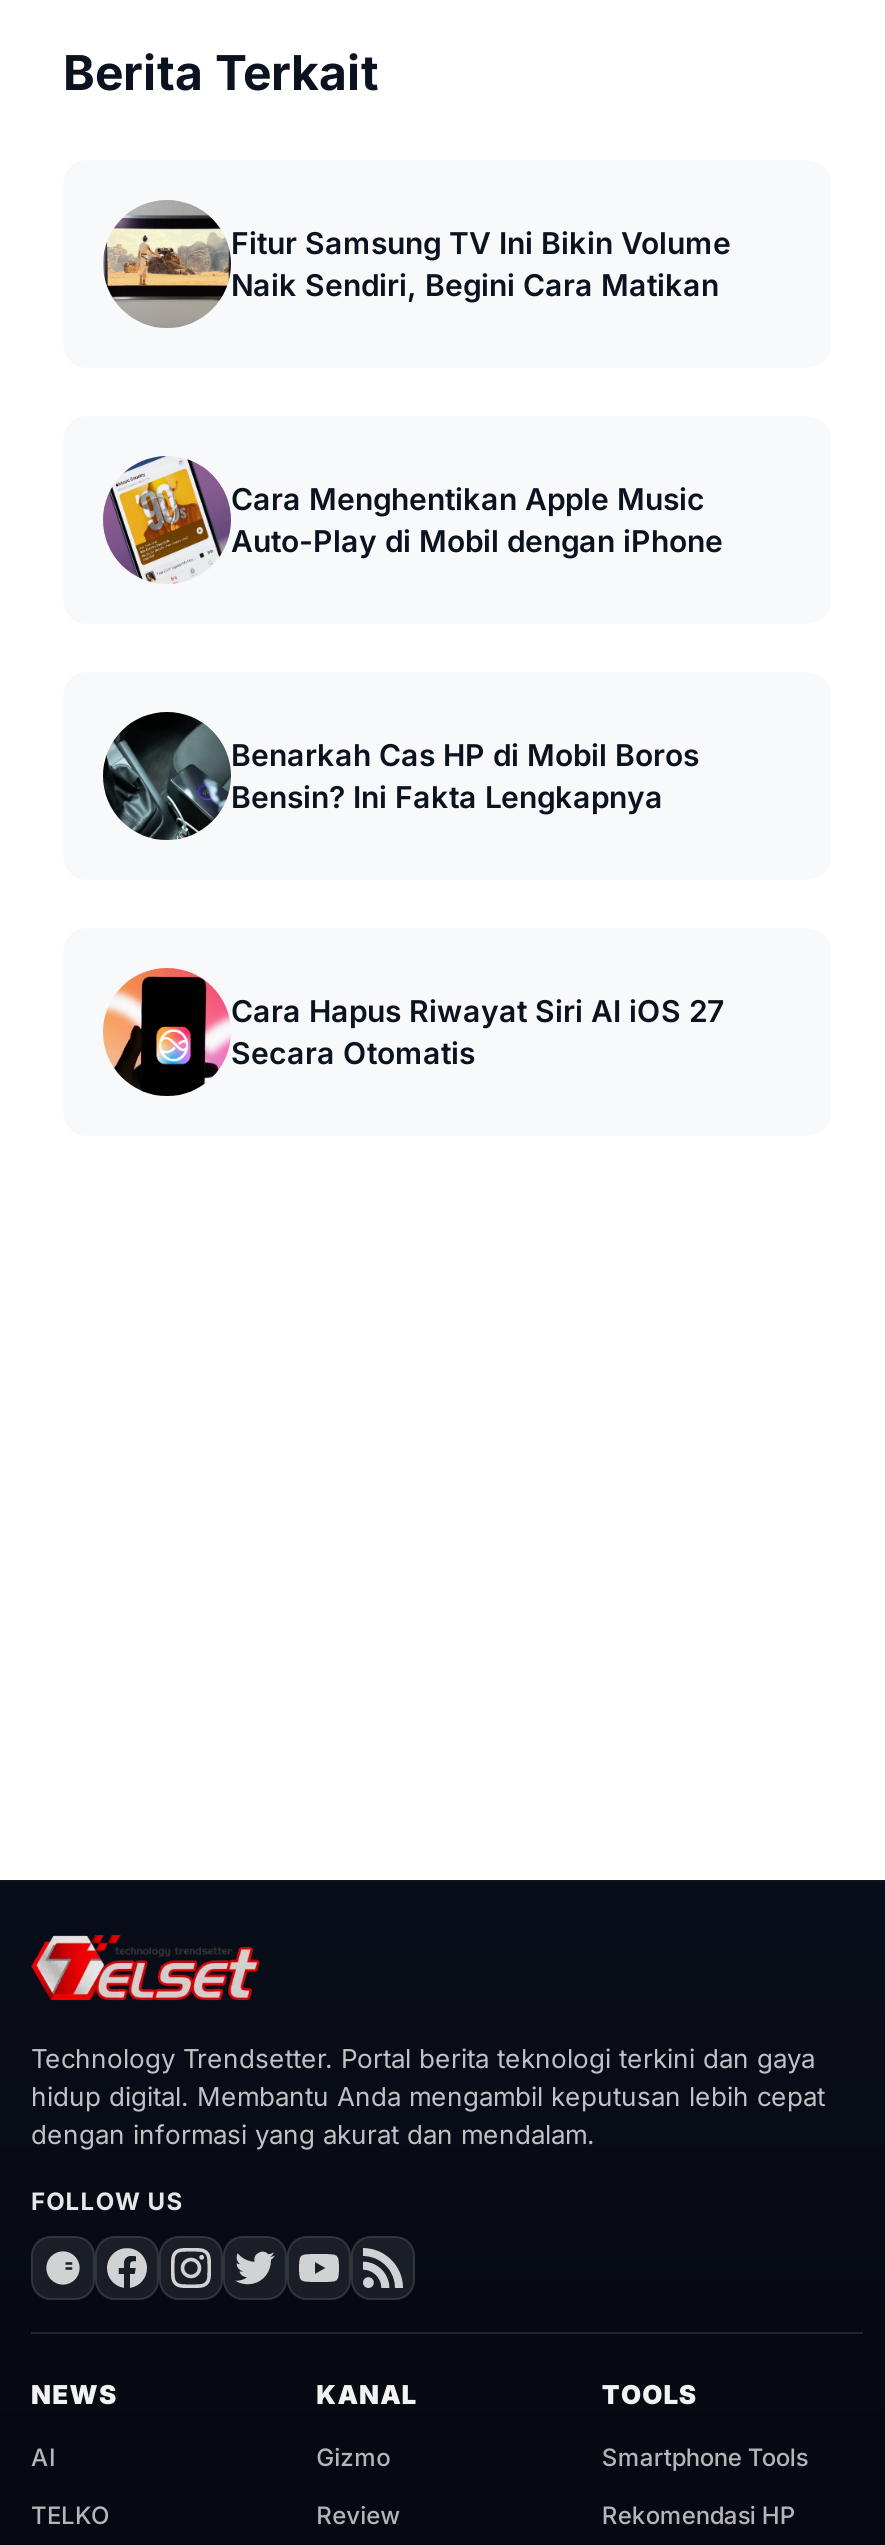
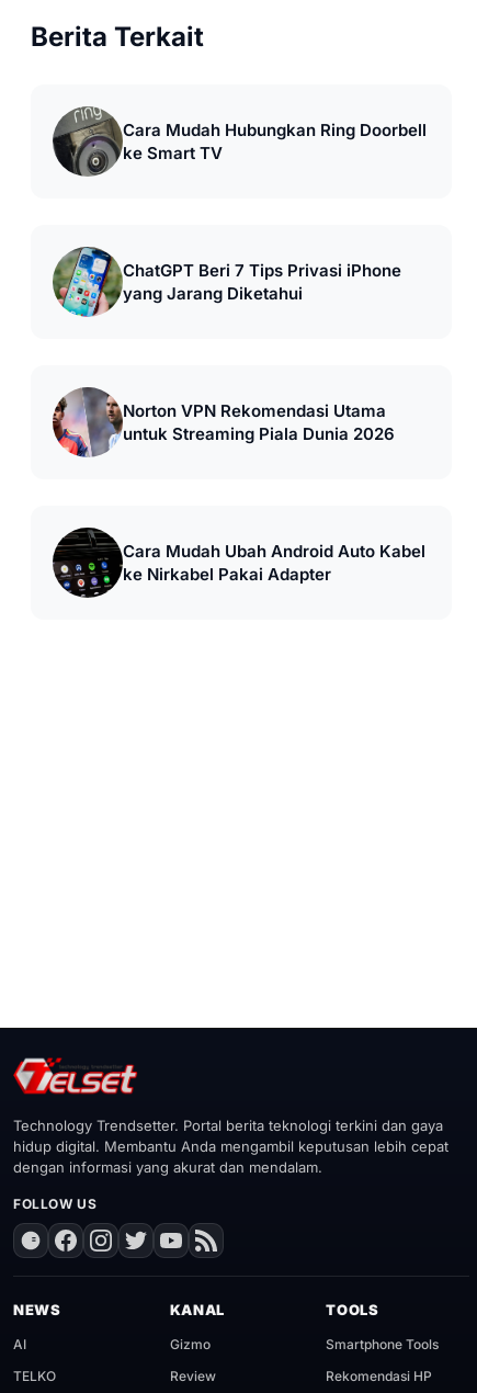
- [image]
- Fitur Samsung TV Ini Bikin Volume
- Naik Sendiri, Begini Cara Matikan
+ [image]
+ Cara Mudah Hubungkan Ring Doorbell
+ ke Smart TV

- [image]
- Cara Menghentikan Apple Music
- Auto-Play di Mobil dengan iPhone
+ [image]
+ ChatGPT Beri 7 Tips Privasi iPhone
+ yang Jarang Diketahui

- [image]
- Benarkah Cas HP di Mobil Boros
- Bensin? Ini Fakta Lengkapnya
+ [image]
+ Norton VPN Rekomendasi Utama
+ untuk Streaming Piala Dunia 2026

- [image]
- Cara Hapus Riwayat Siri AI iOS 27
- Secara Otomatis
+ [image]
+ Cara Mudah Ubah Android Auto Kabel
+ ke Nirkabel Pakai Adapter
